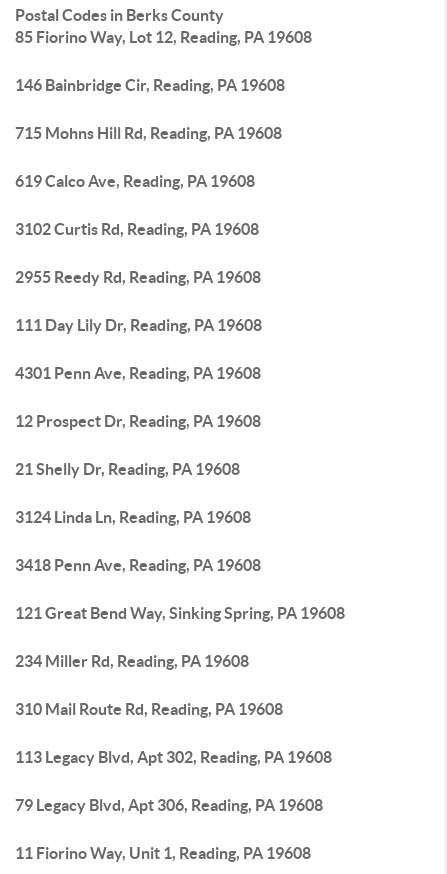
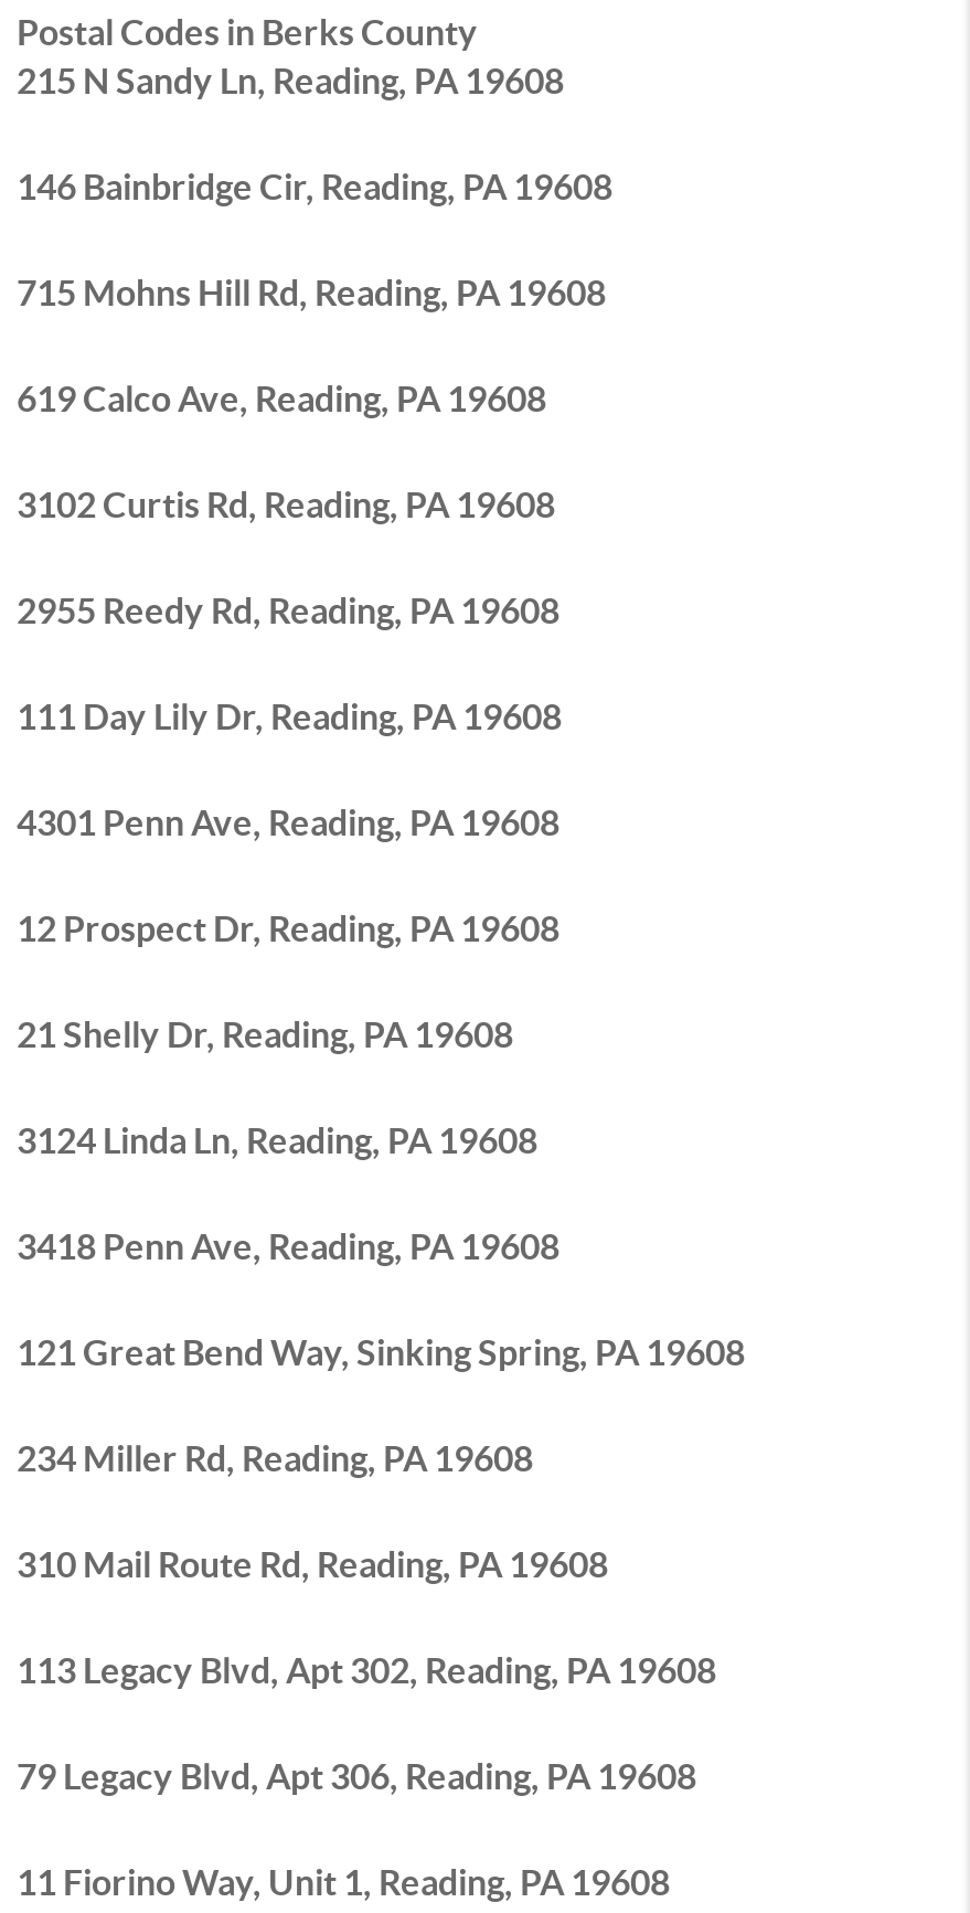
- 85 Fiorino Way, Lot 12, Reading, PA 19608
+ 215 N Sandy Ln, Reading, PA 19608
